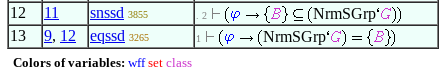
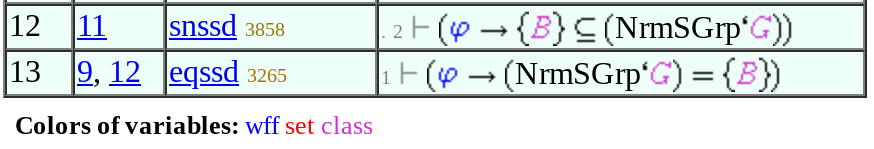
- 12 11 snssd 3855
+ 12 11 snssd 3858
